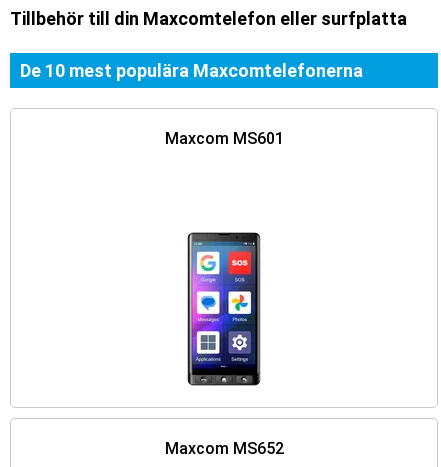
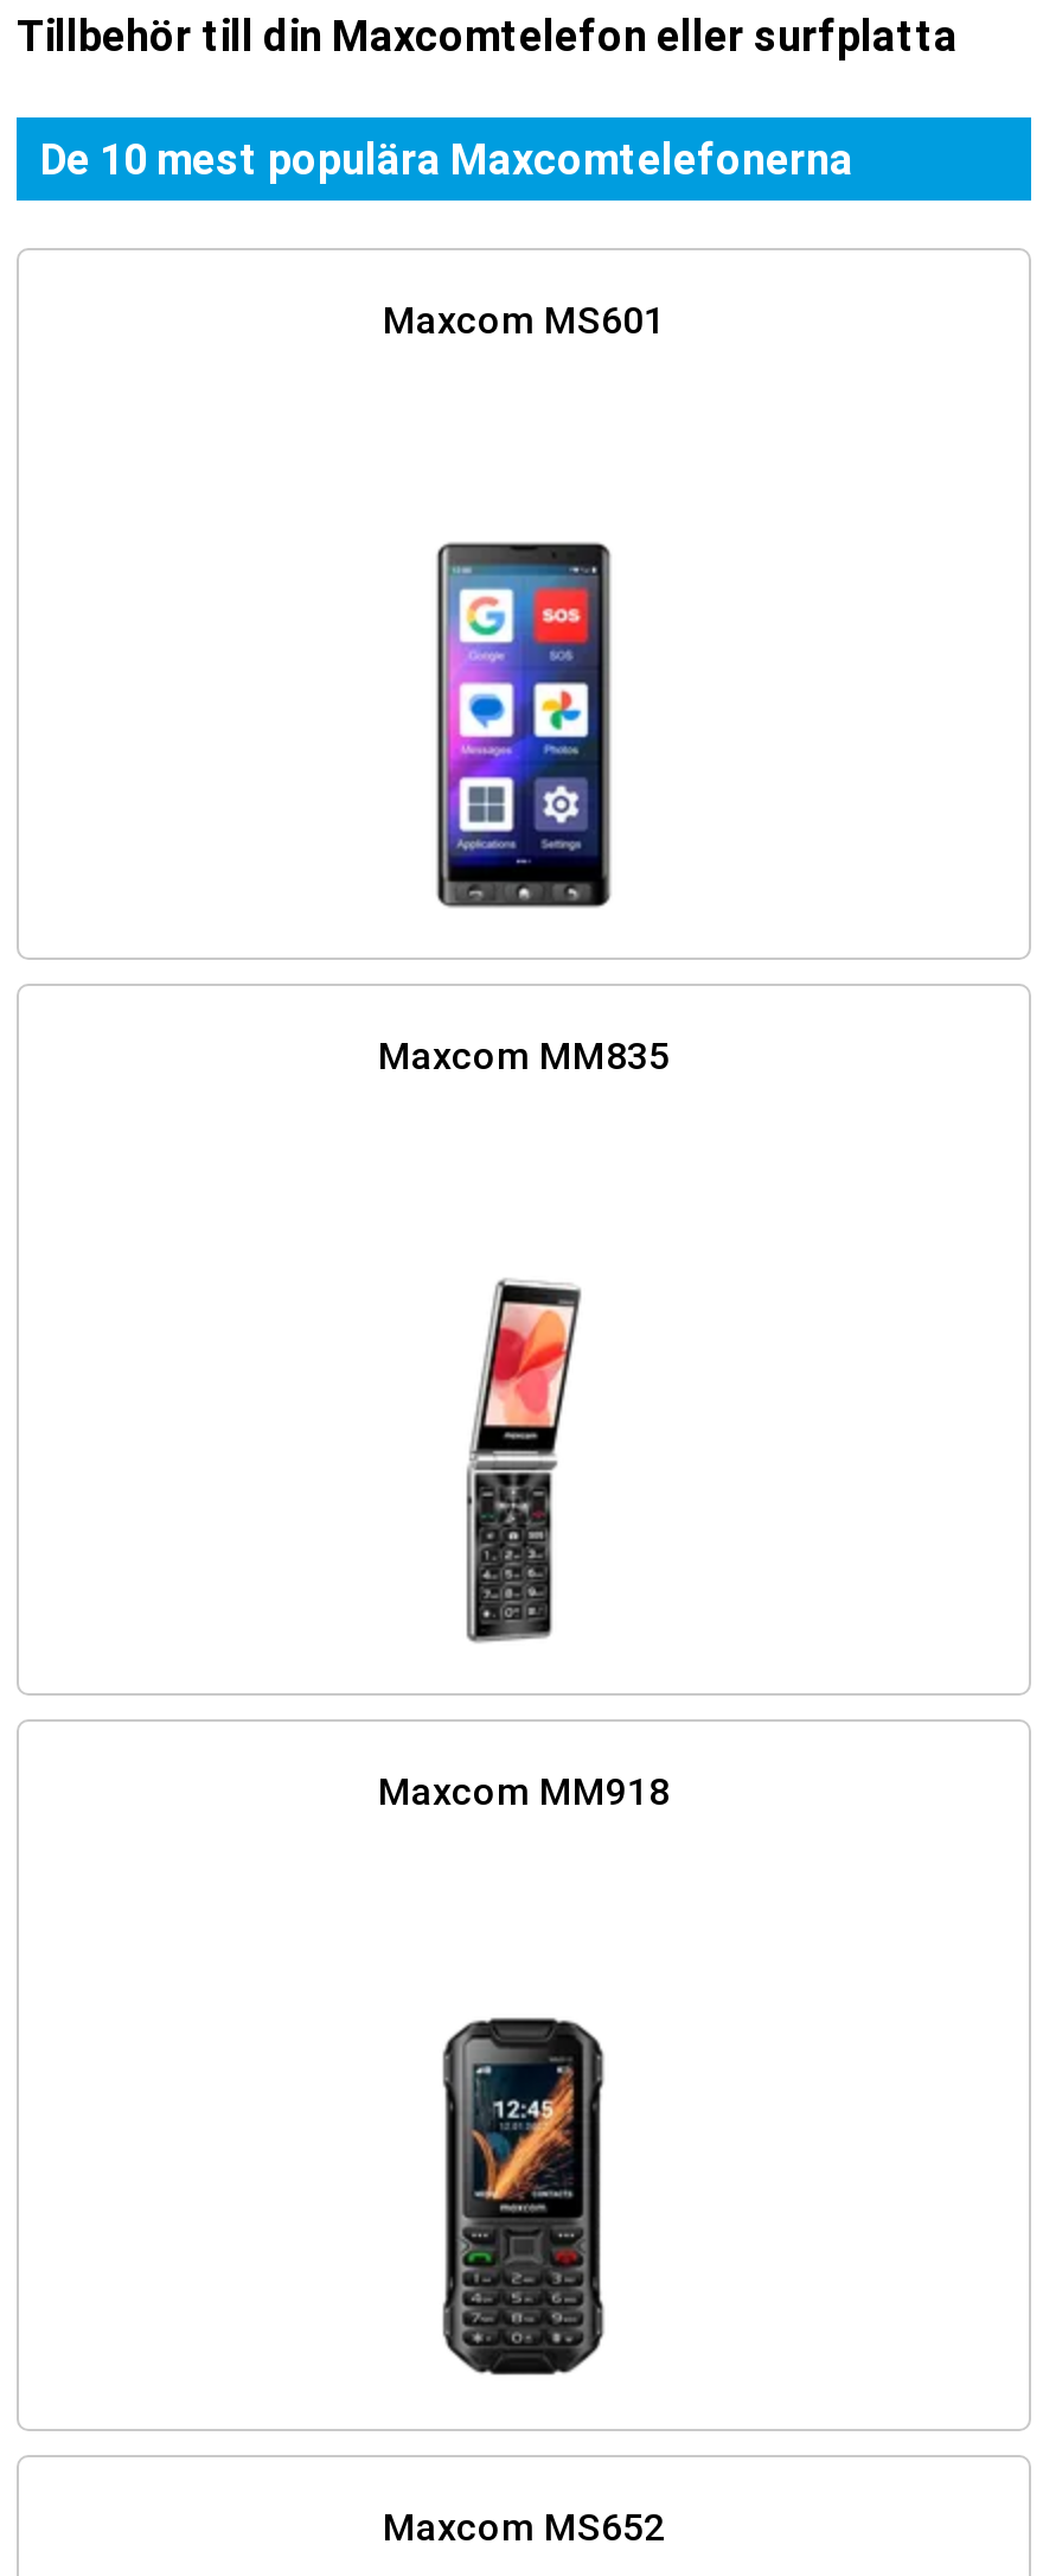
+ Maxcom MM835

+ Maxcom MM918

+ [image]

+ [image]
